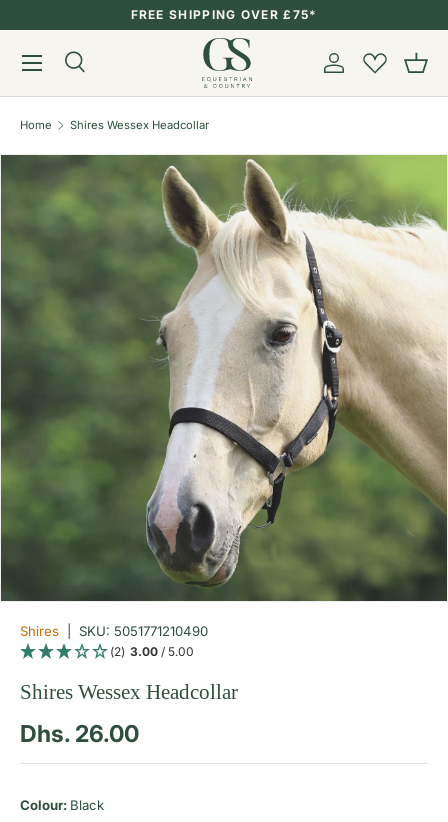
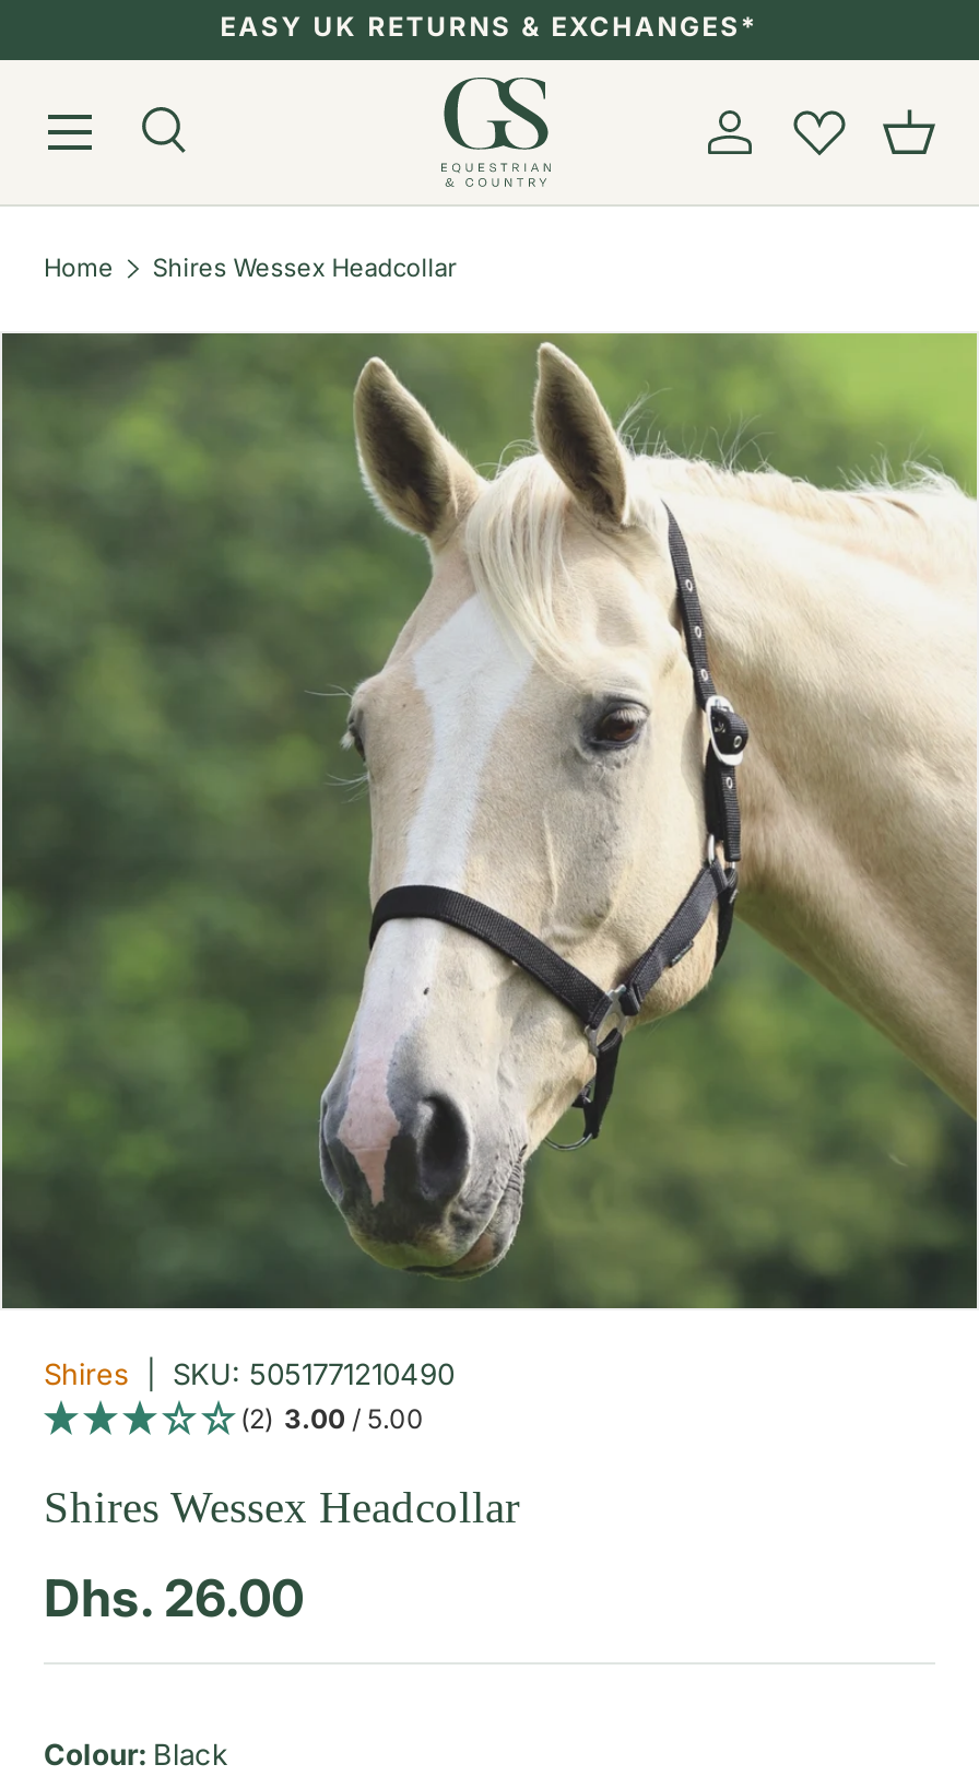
- FREE SHIPPING OVER £75*
+ EASY UK RETURNS & EXCHANGES*
